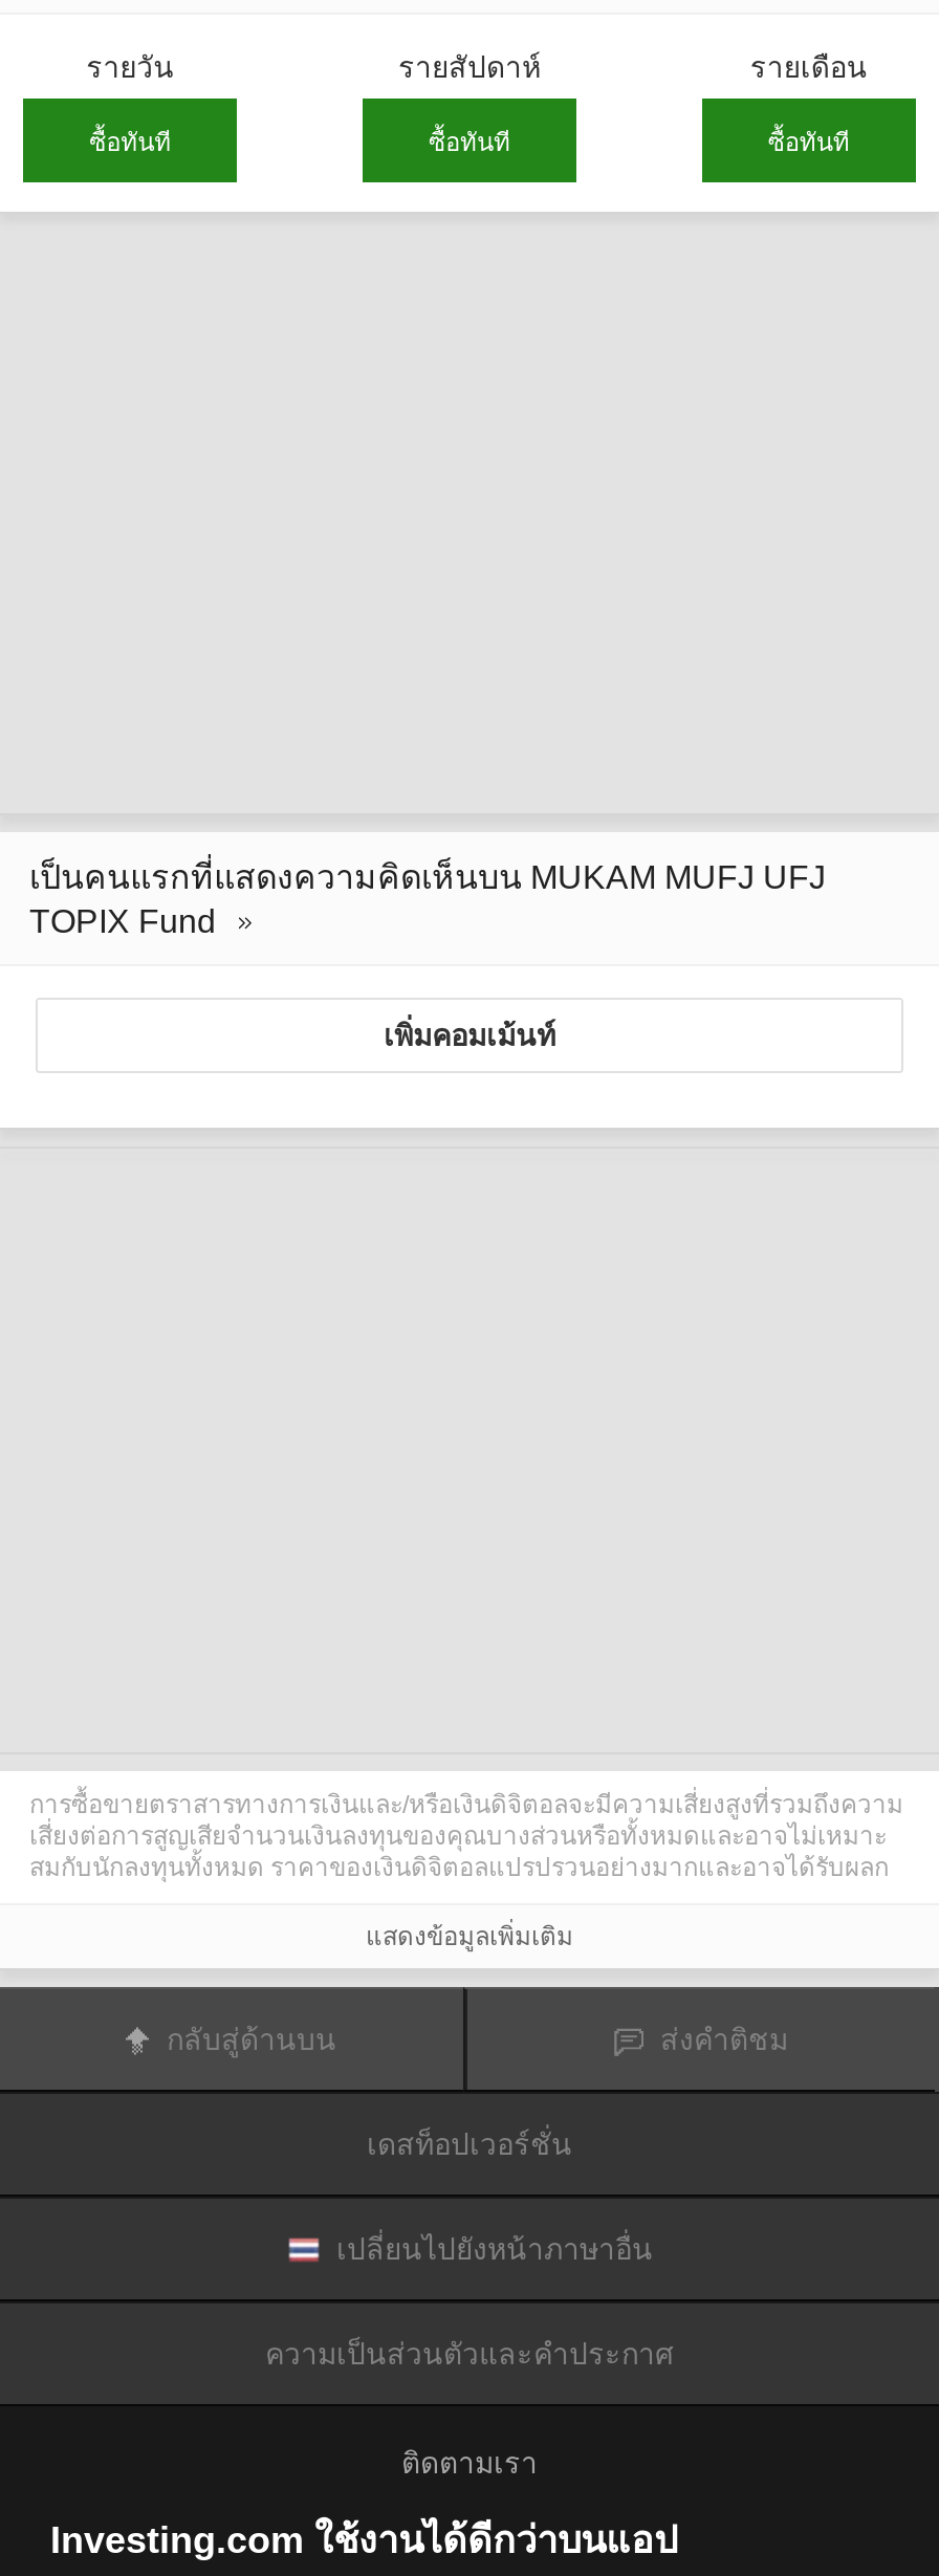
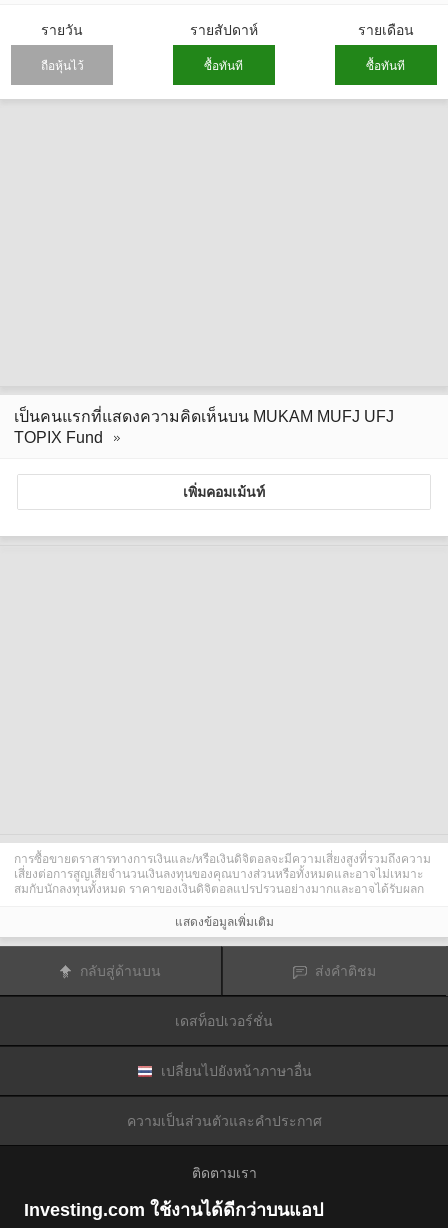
- ซื้อทันที
+ ถือหุ้นไว้
